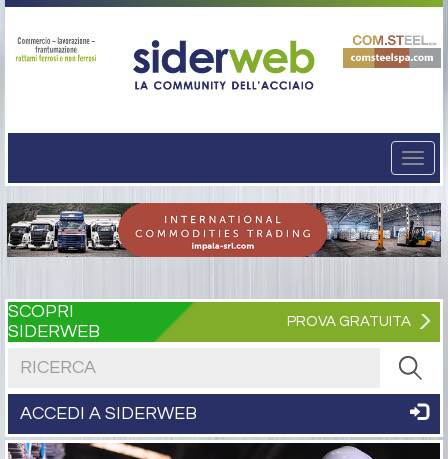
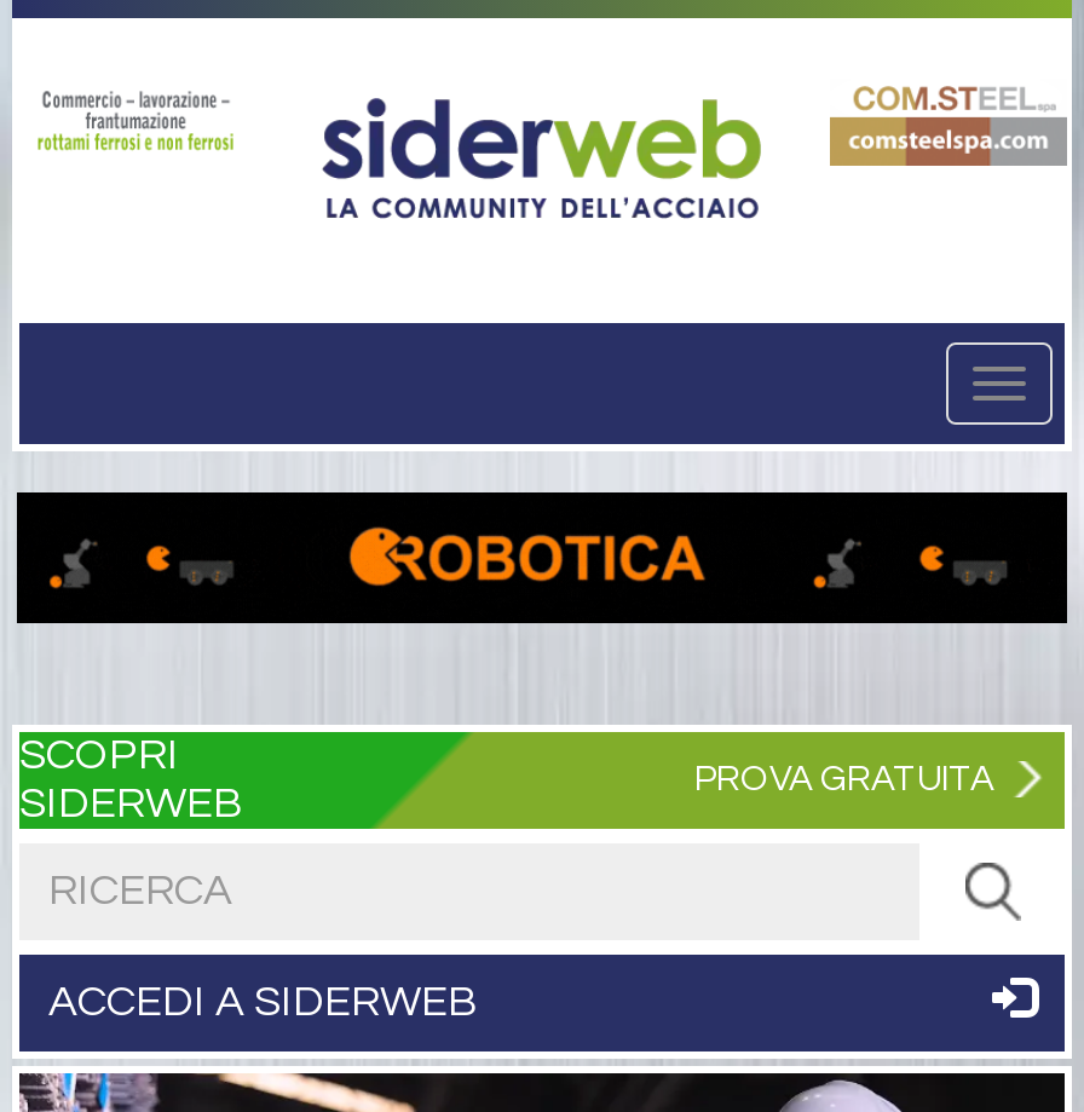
- [image]
+ [image]
